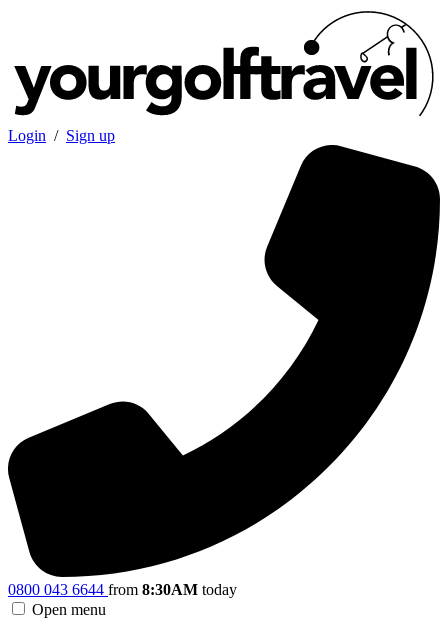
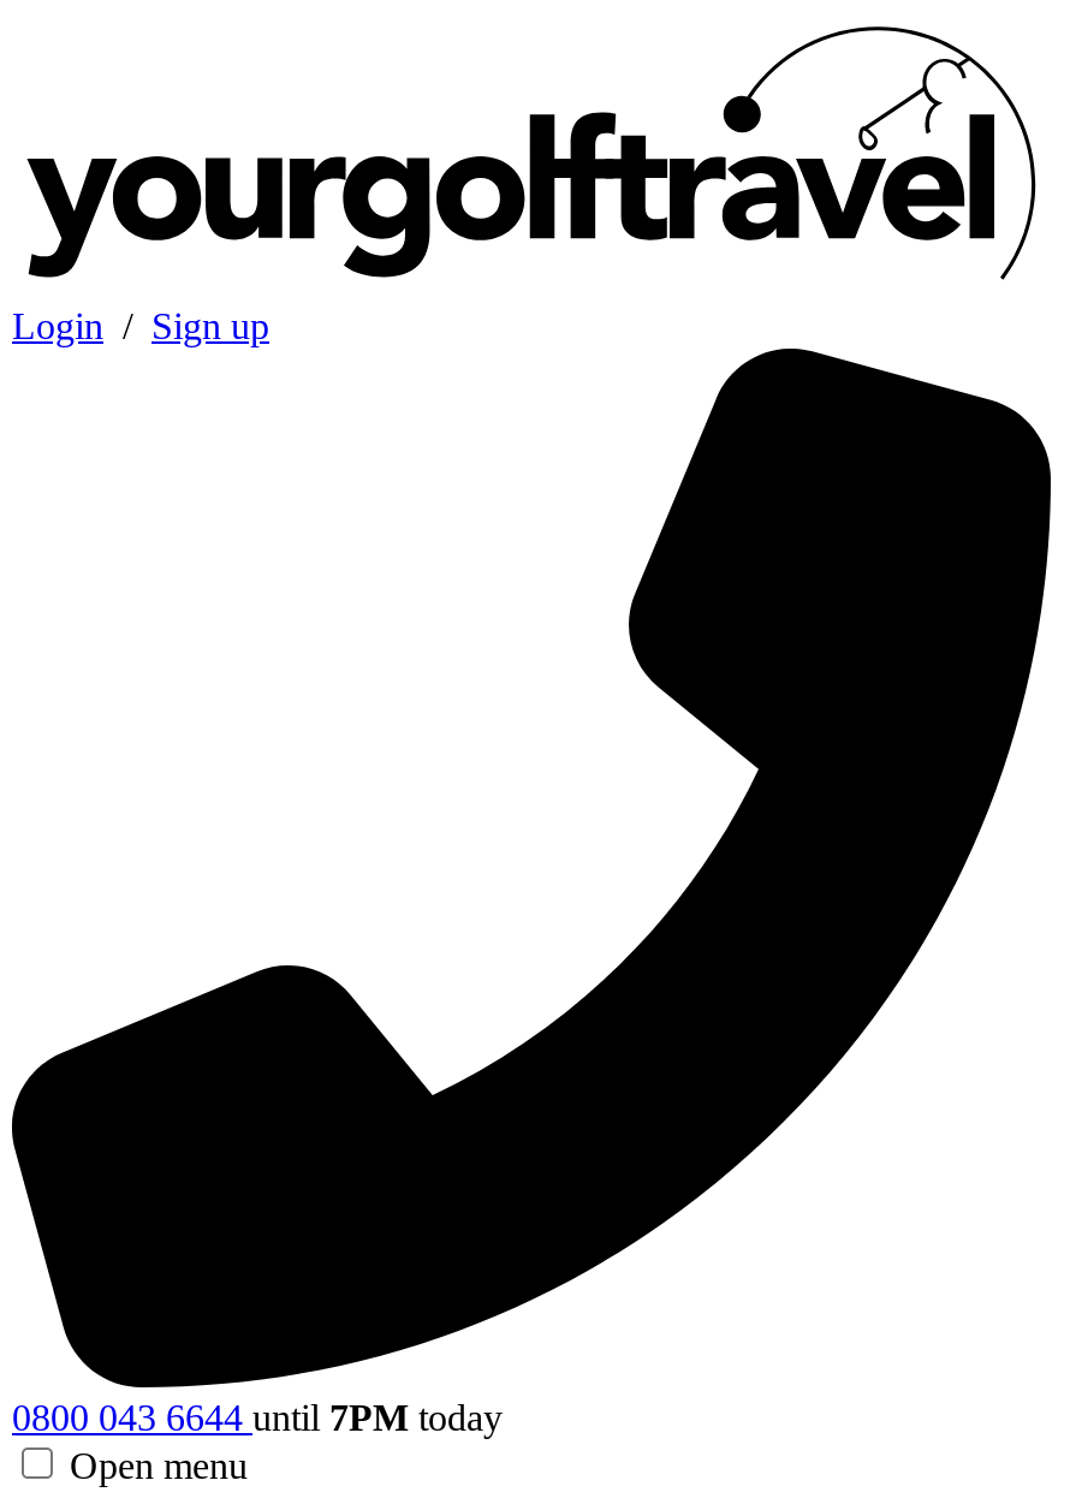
- 0800 043 6644 from 8:30AM today
+ 0800 043 6644 until 7PM today
